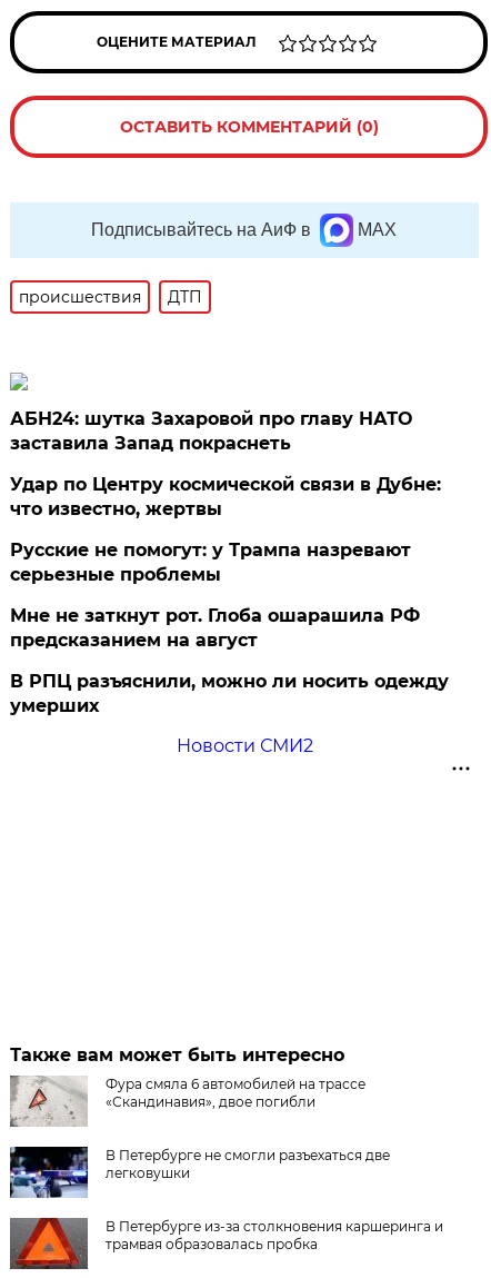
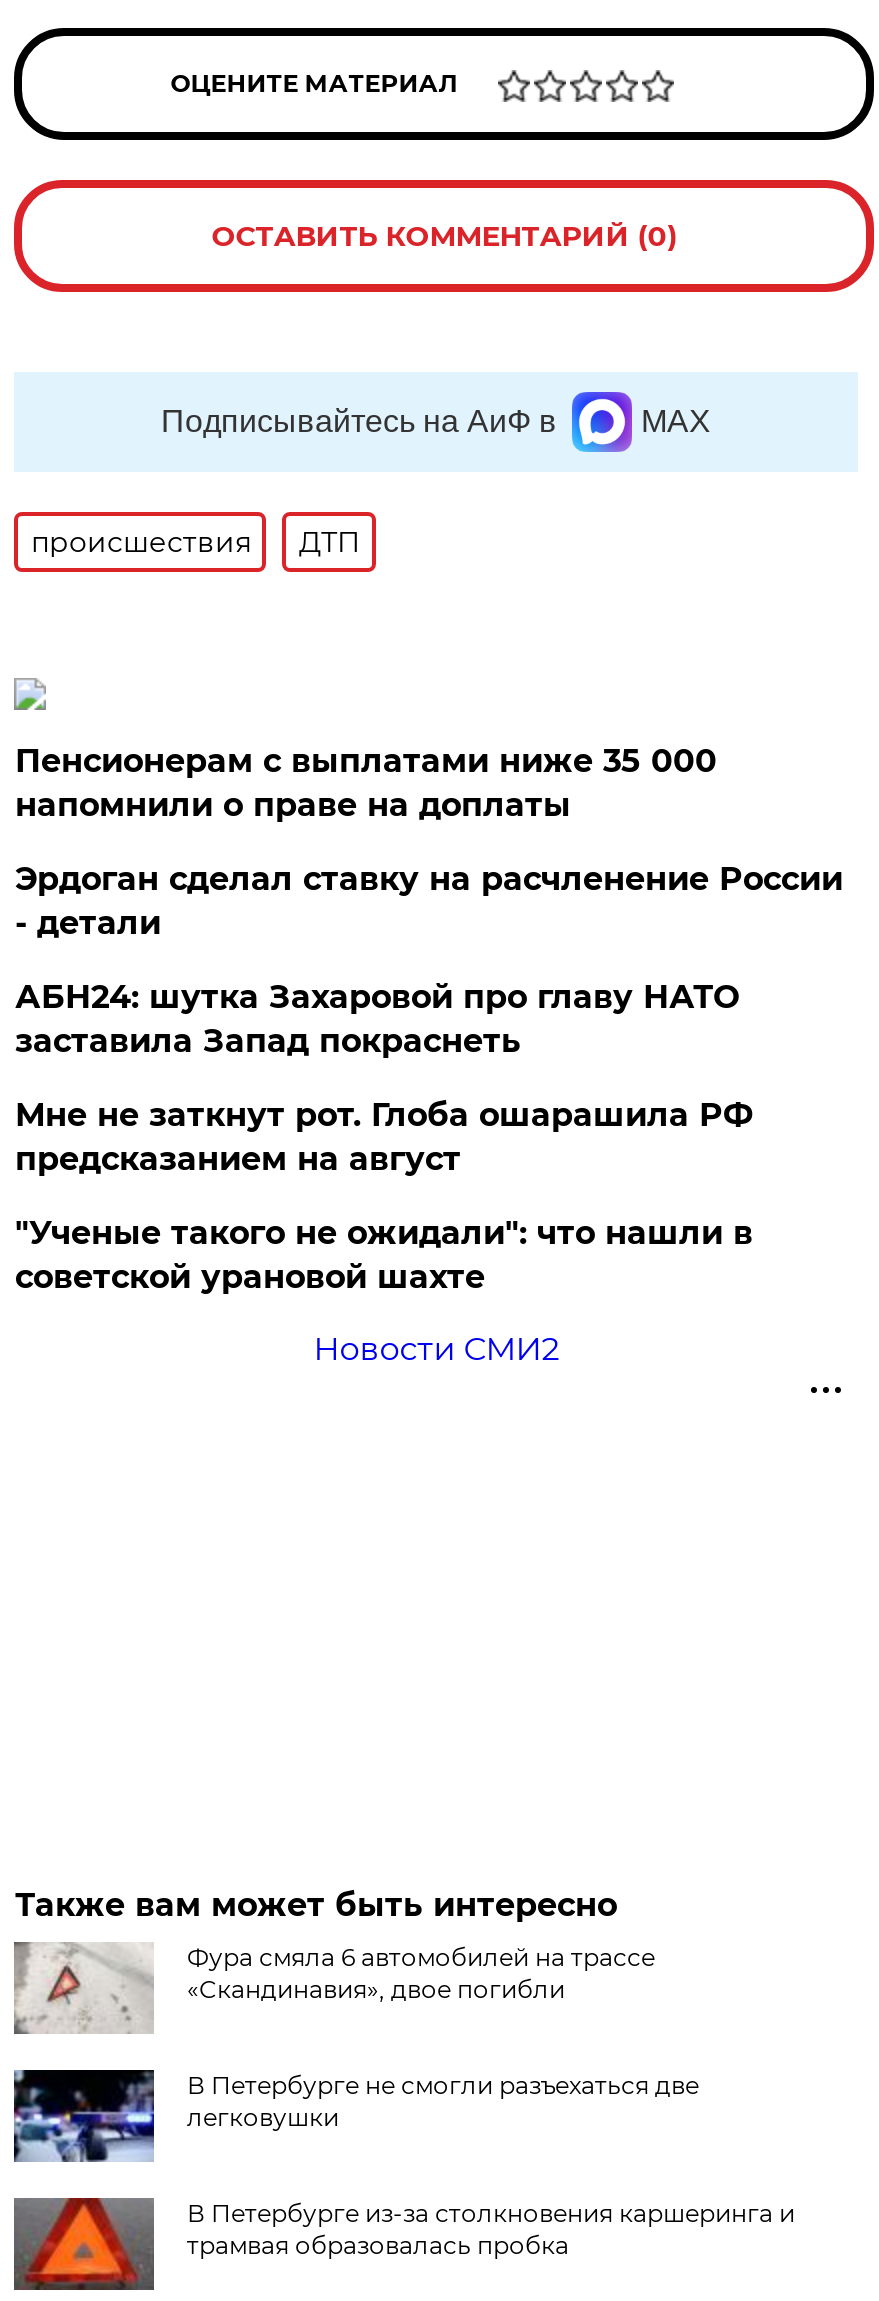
+ Пенсионерам с выплатами ниже 35 000
+ напомнили о праве на доплаты
+ Эрдоган сделал ставку на расчленение России
+ - детали

moved down: АБН24: шутка Захаровой про главу НАТО | заставила Запад покраснеть

- Удар по Центру космической связи в Дубне:
- что известно, жертвы
- Русские не помогут: у Трампа назревают
- серьезные проблемы

- В РПЦ разъяснили, можно ли носить одежду
- умерших
+ "Ученые такого не ожидали": что нашли в
+ советской урановой шахте
